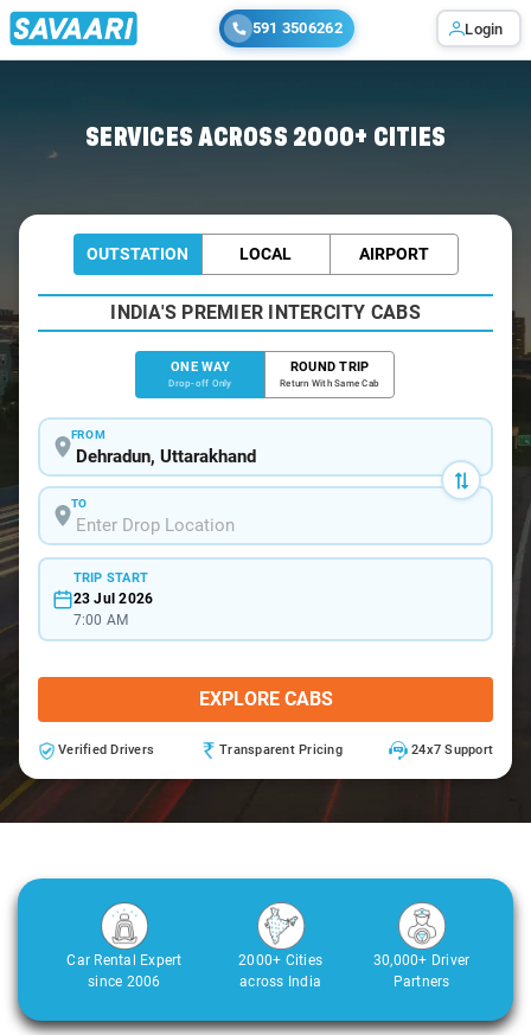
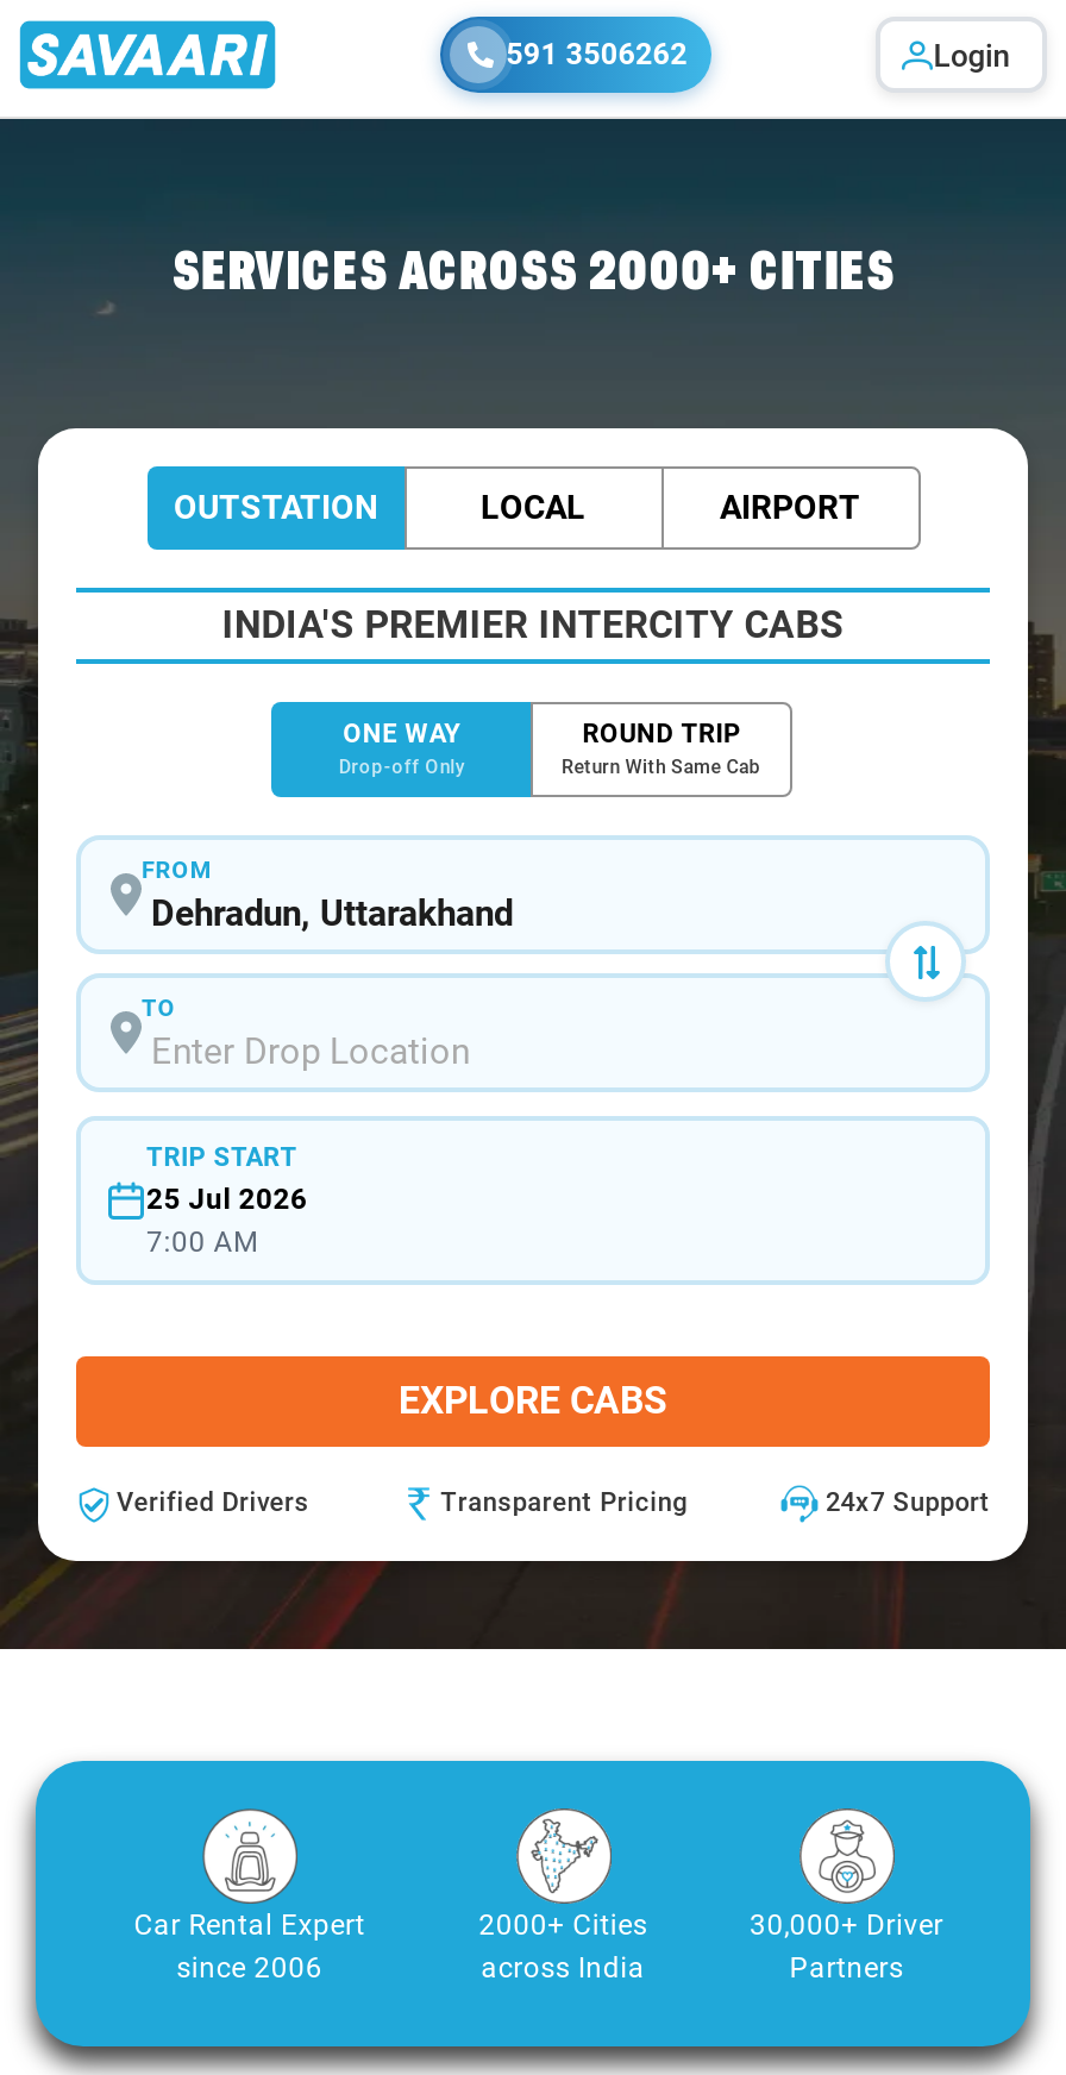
- 23 Jul 2026
+ 25 Jul 2026
